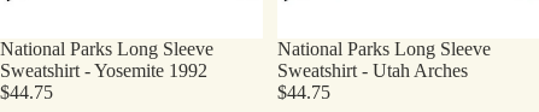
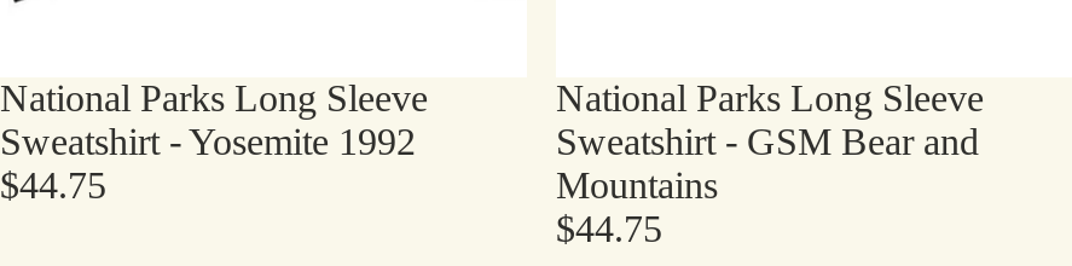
- Sweatshirt - Utah Arches
+ Sweatshirt - GSM Bear and
+ Mountains
